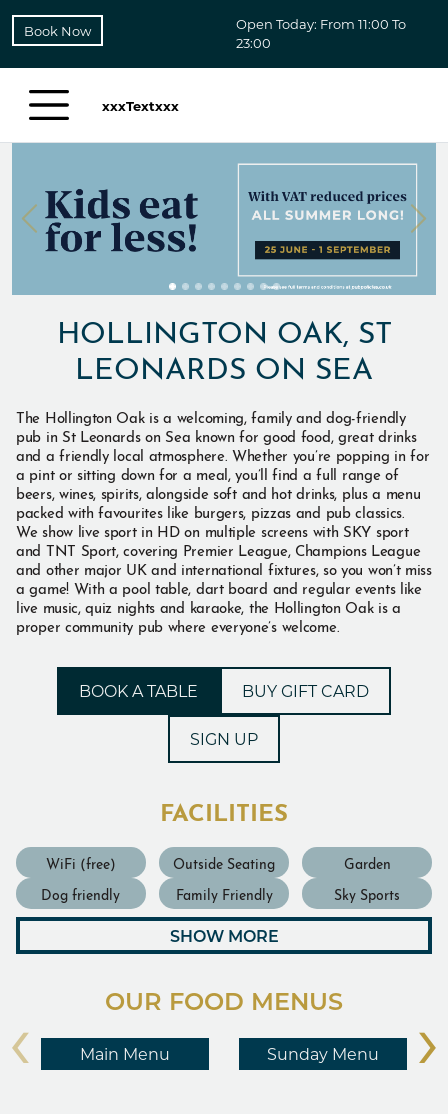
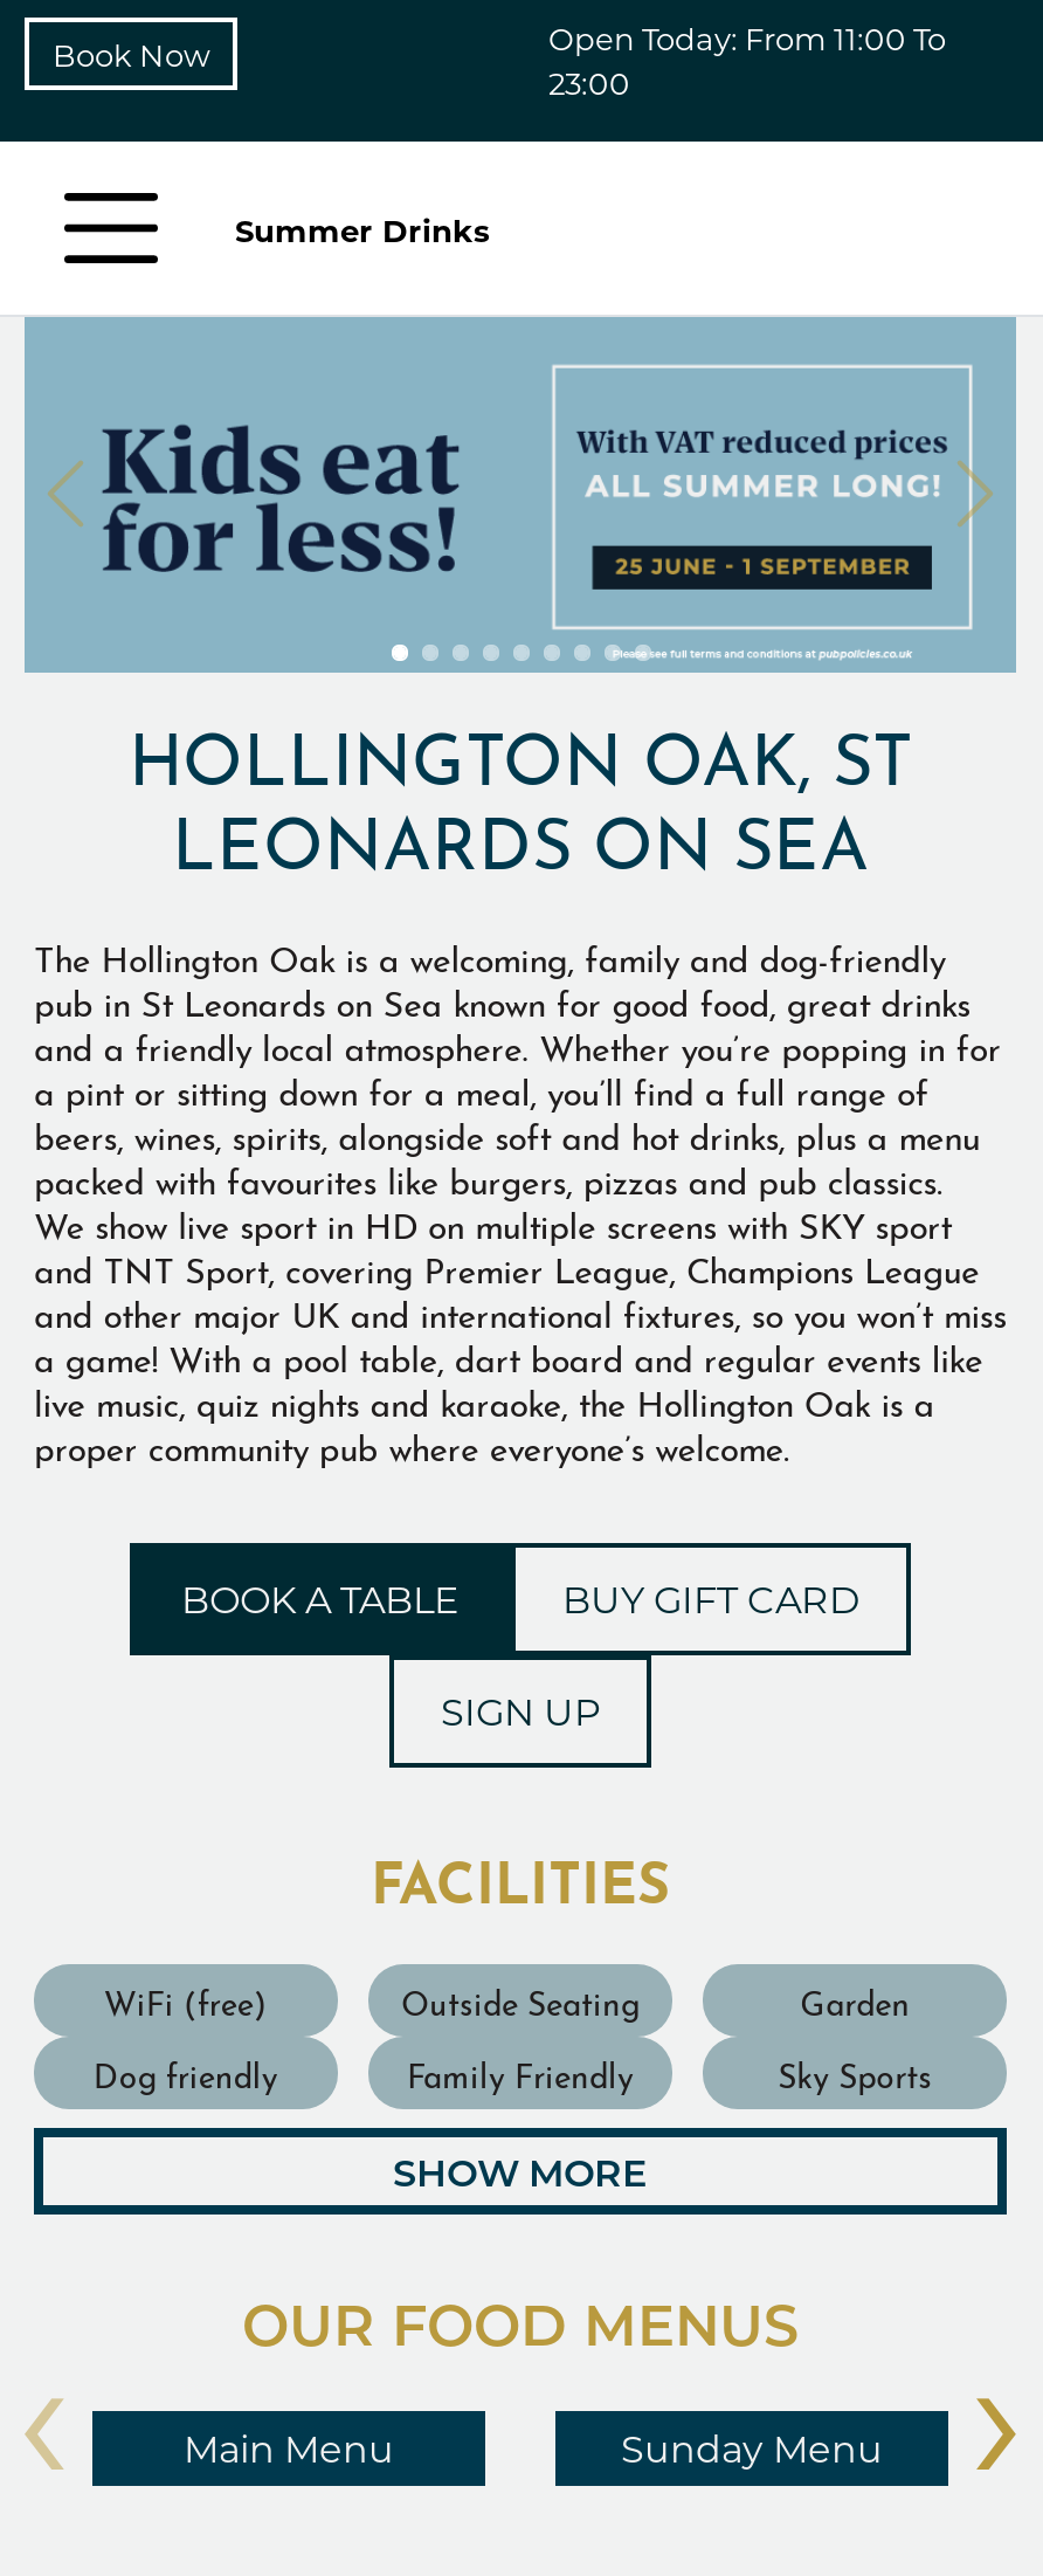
- xxxTextxxx
+ Summer Drinks
